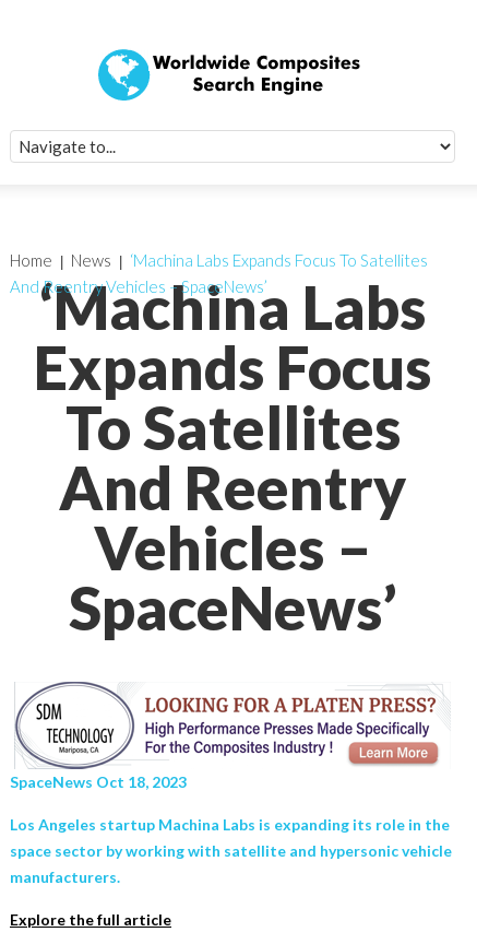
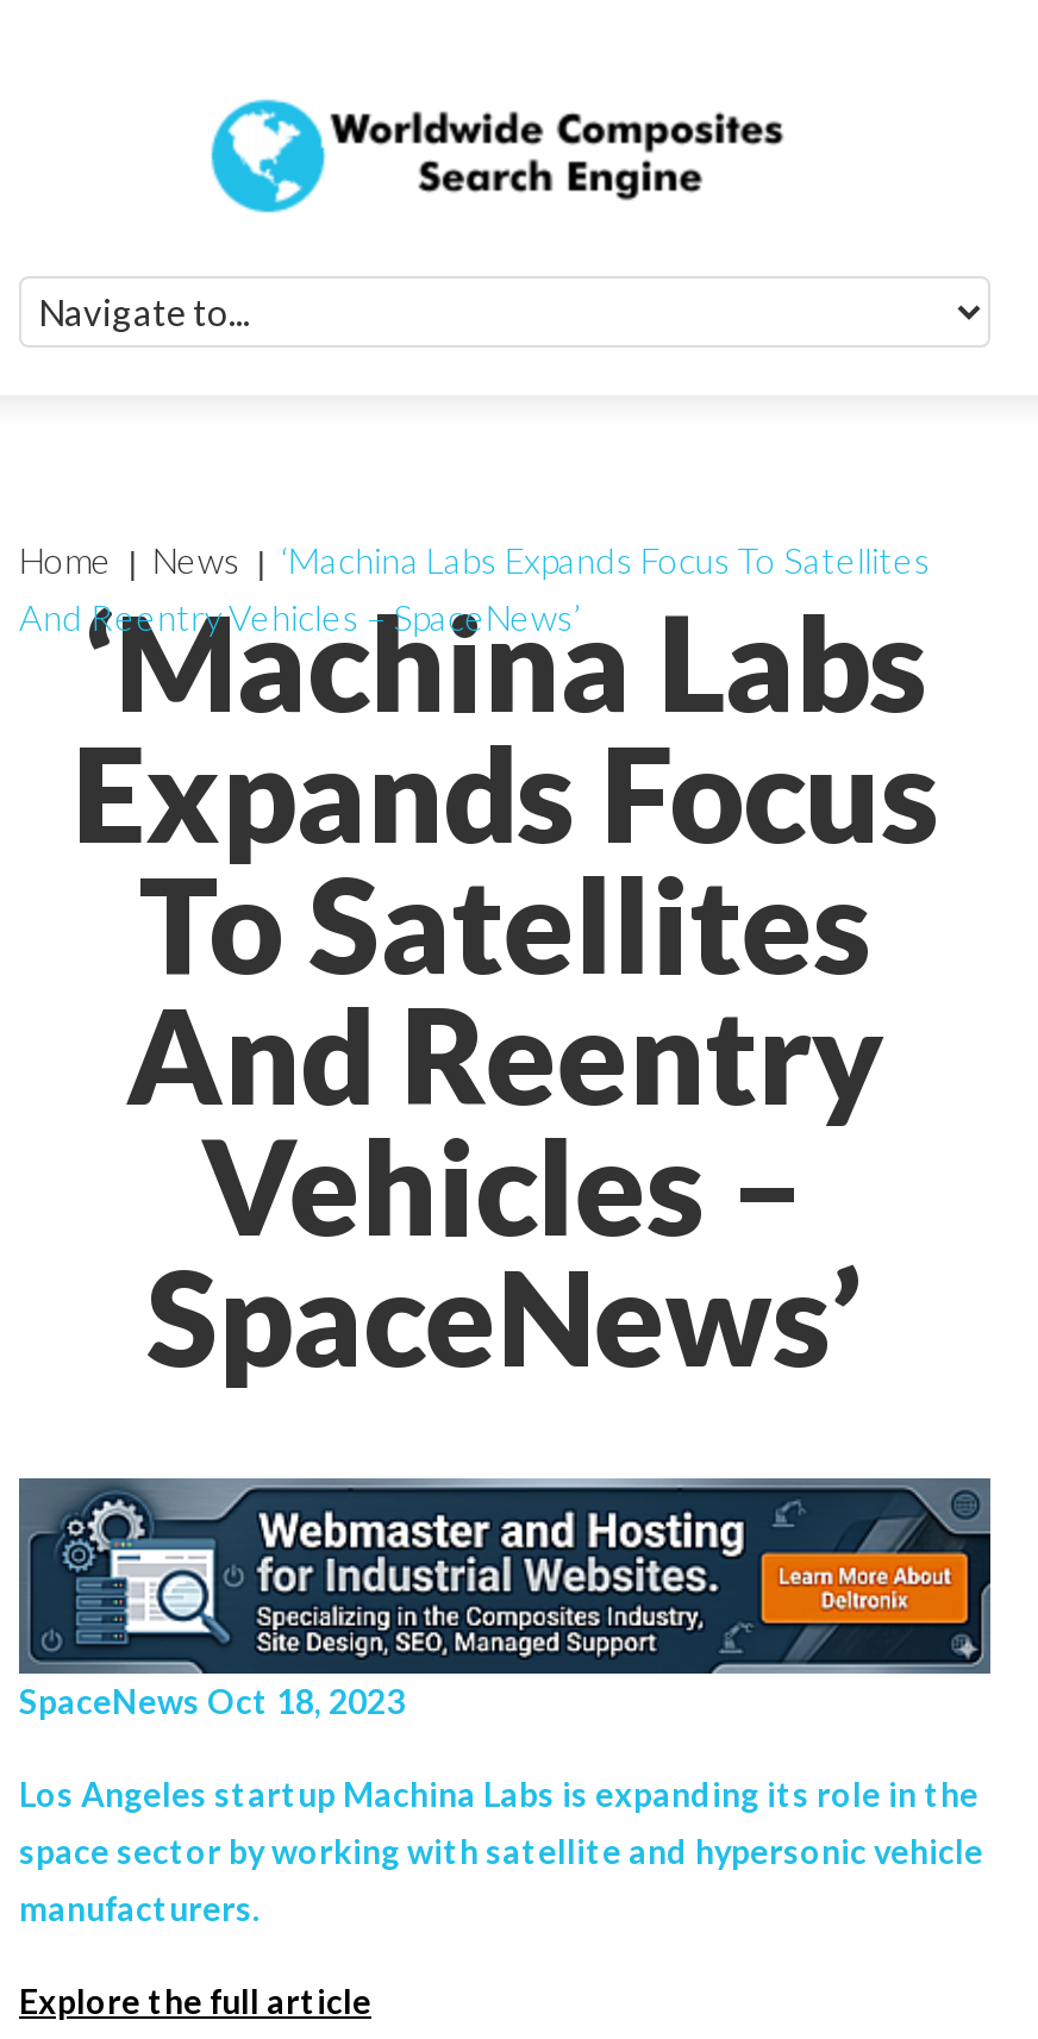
- [image]
+ [image]
